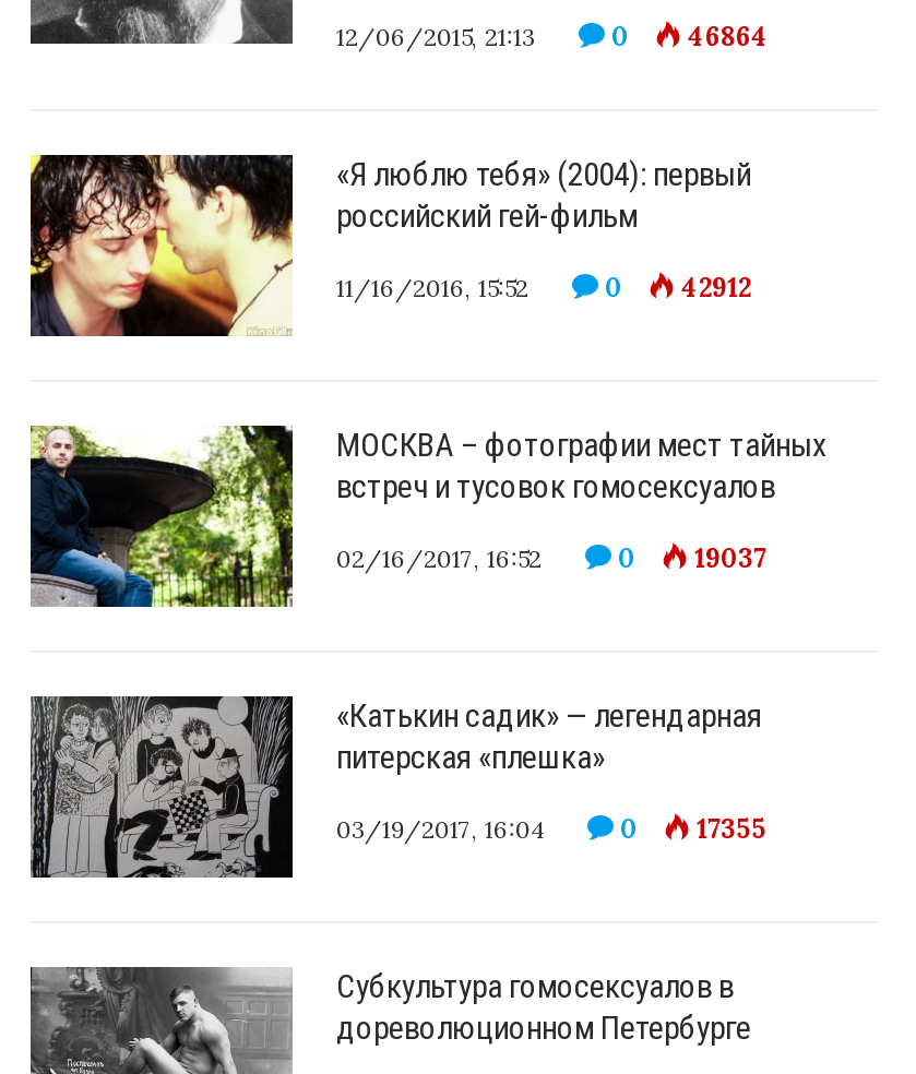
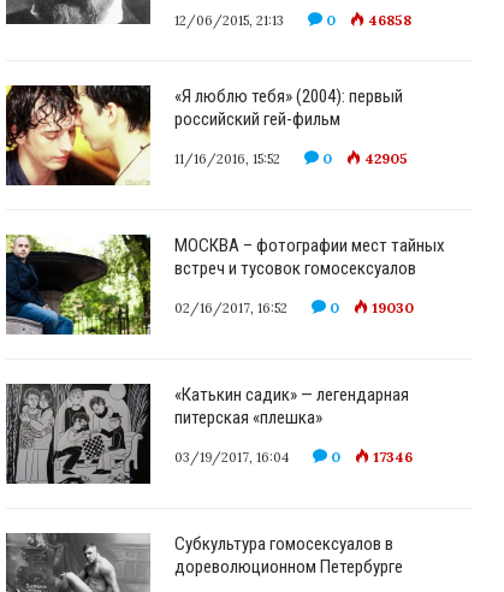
- 0 46864
+ 0 46858

- 0 42912
+ 0 42905

- 0 19037
+ 0 19030

- 0 17355
+ 0 17346
